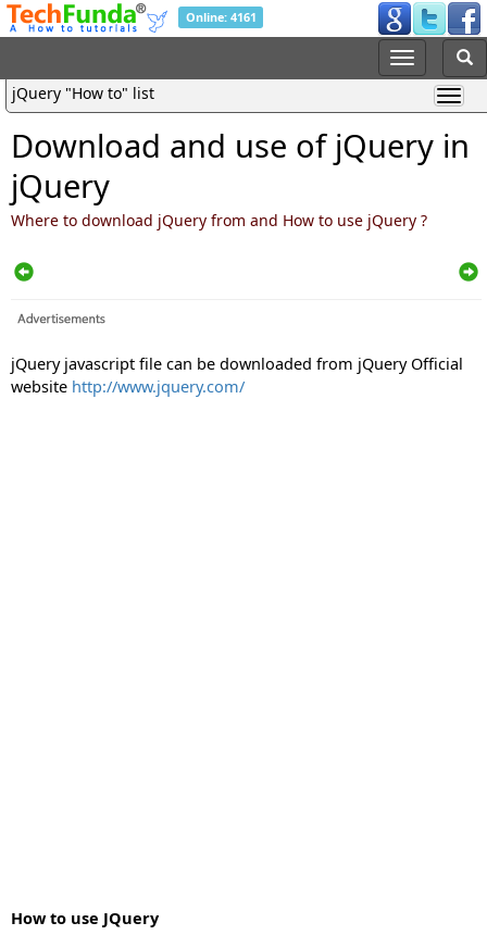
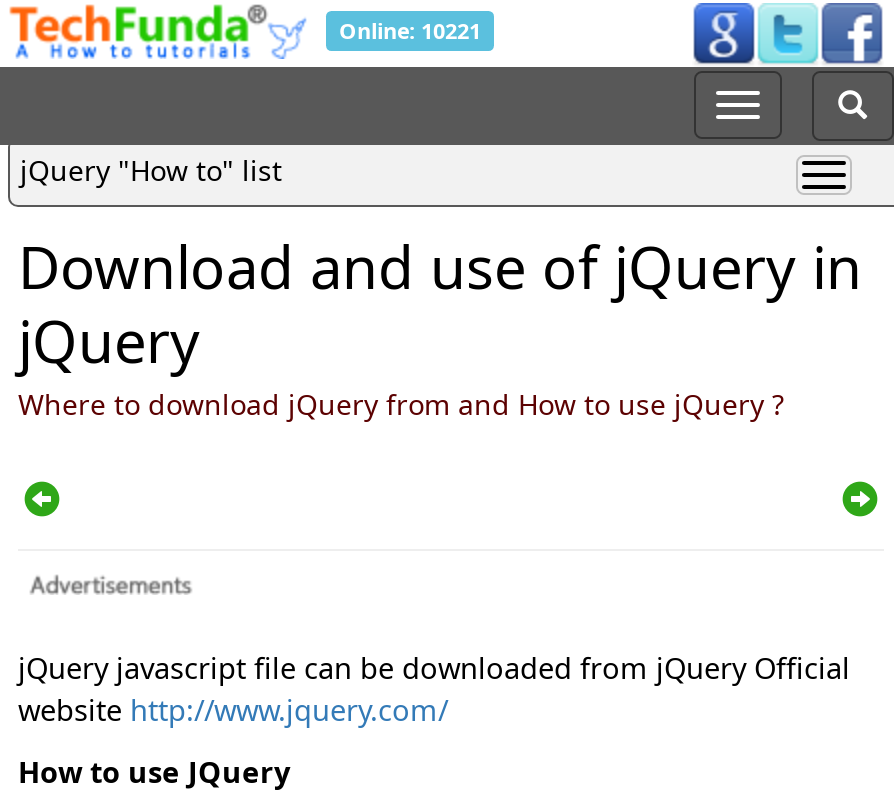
- Online: 4161
+ Online: 10221
